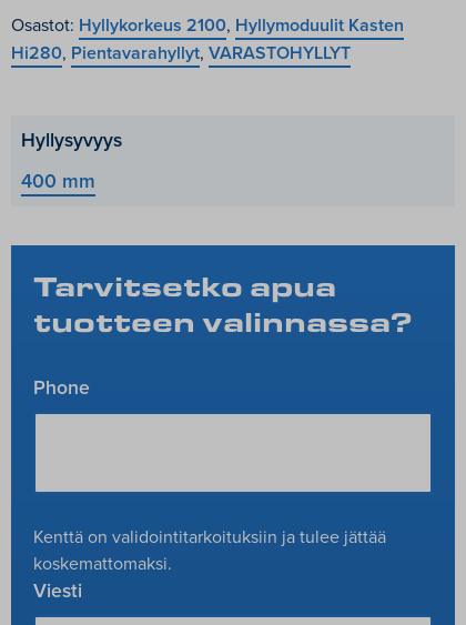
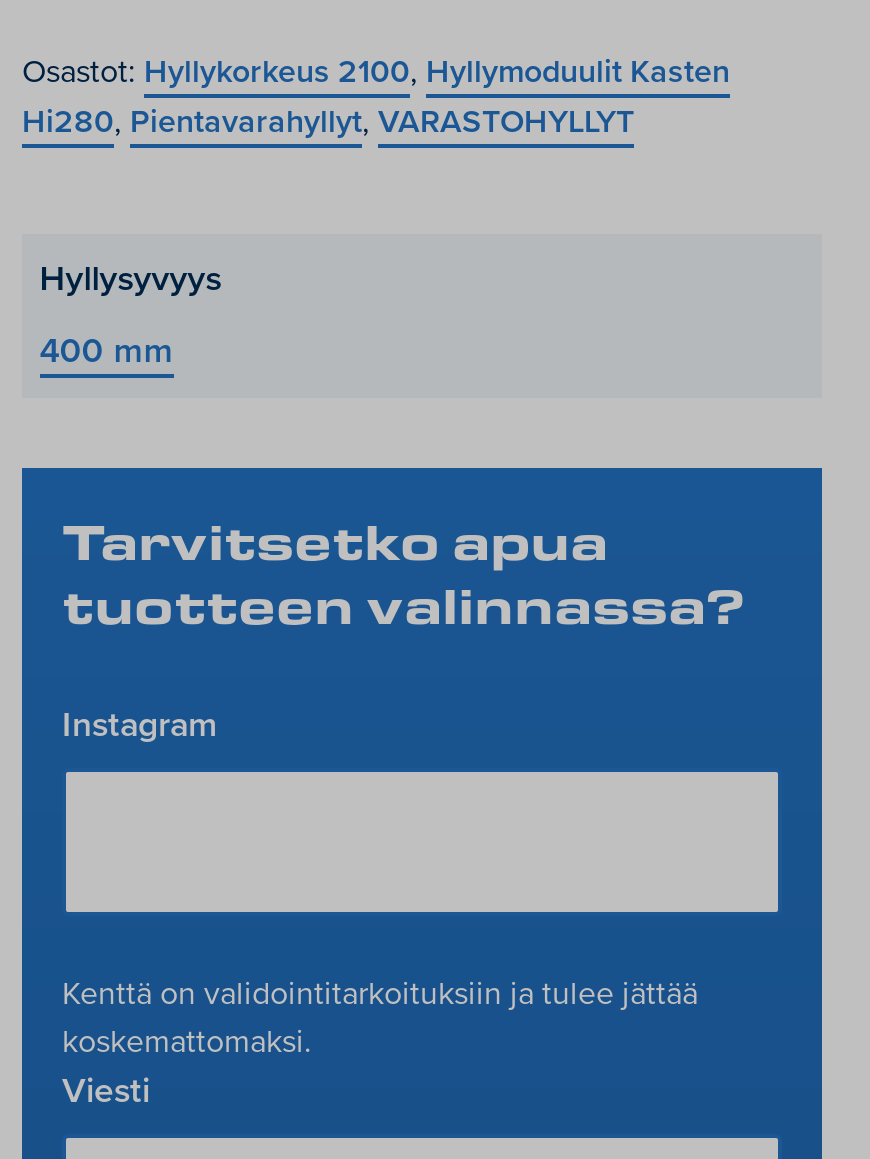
- Phone
+ Instagram
